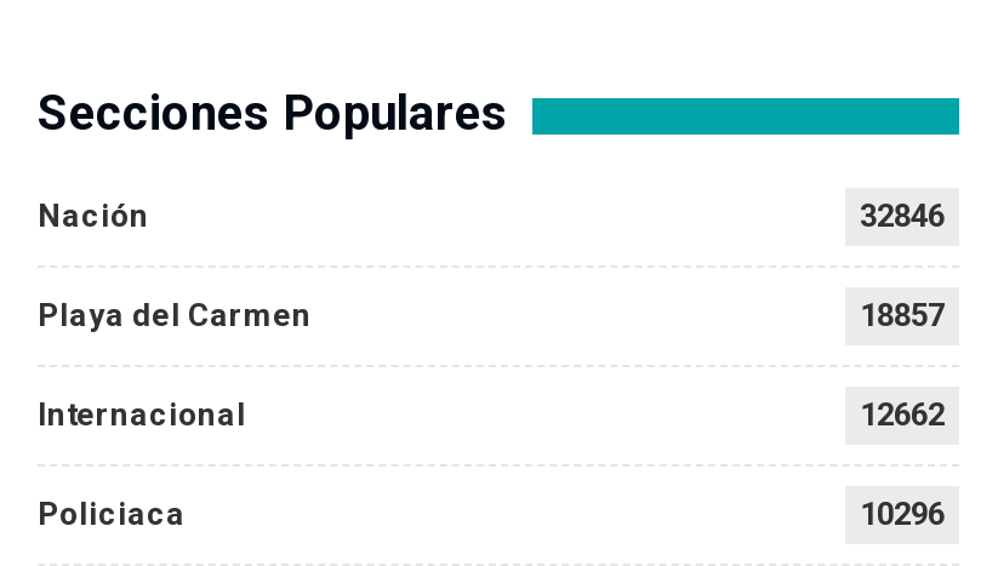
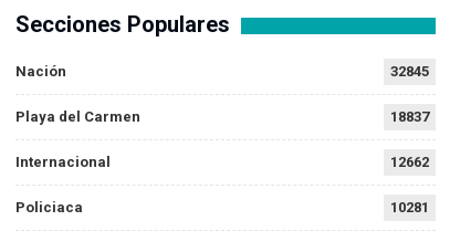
- 32846
+ 32845

- 18857
+ 18837

- 10296
+ 10281
